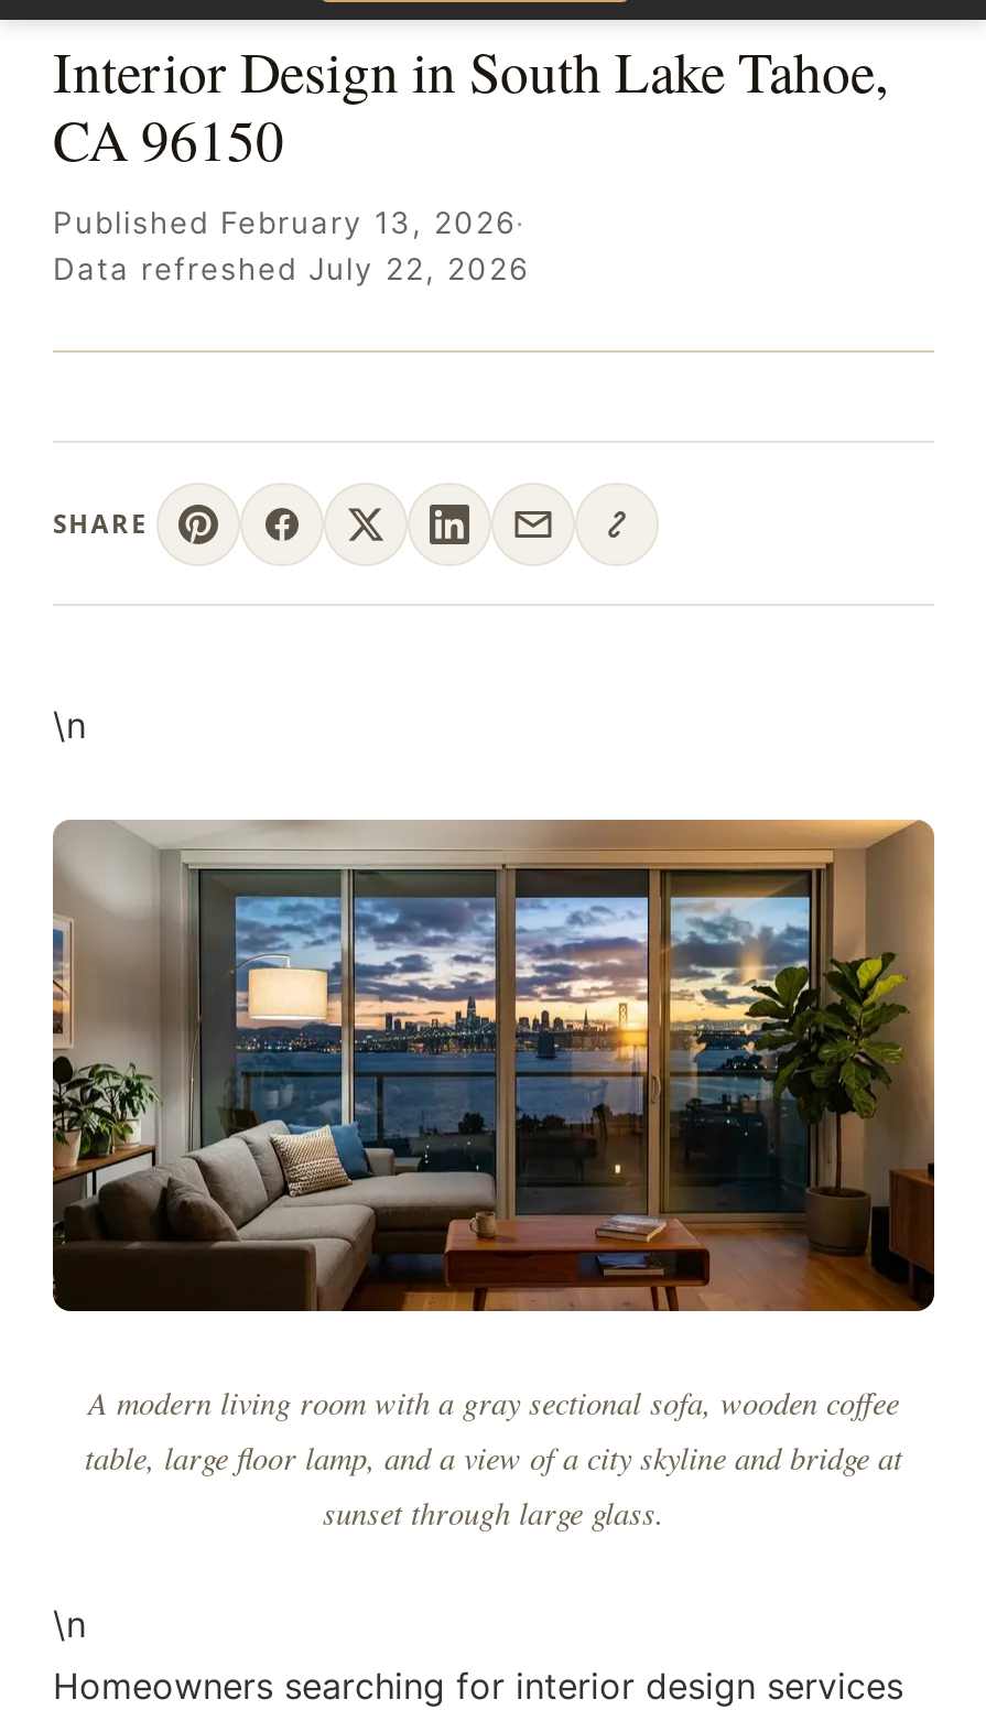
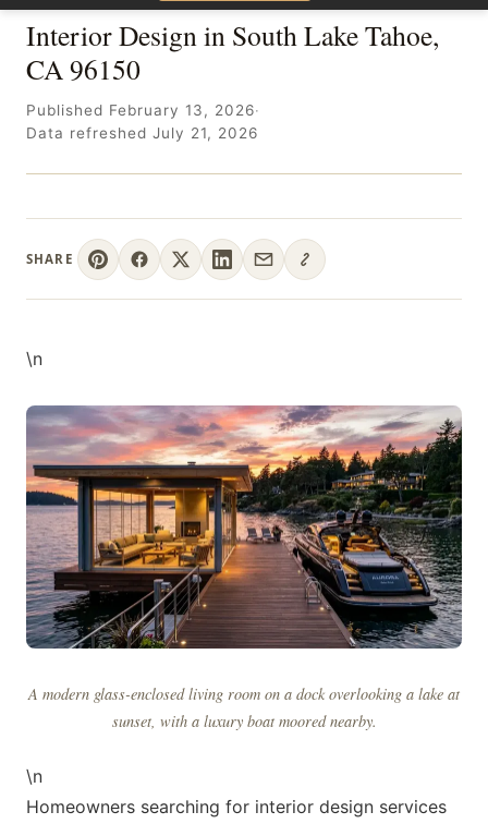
- Data refreshed July 22, 2026
+ Data refreshed July 21, 2026

- [image]
- A modern living room with a gray sectional sofa, wooden coffee
- table, large floor lamp, and a view of a city skyline and bridge at
- sunset through large glass.
+ [image]
+ A modern glass-enclosed living room on a dock overlooking a lake at
+ sunset, with a luxury boat moored nearby.
